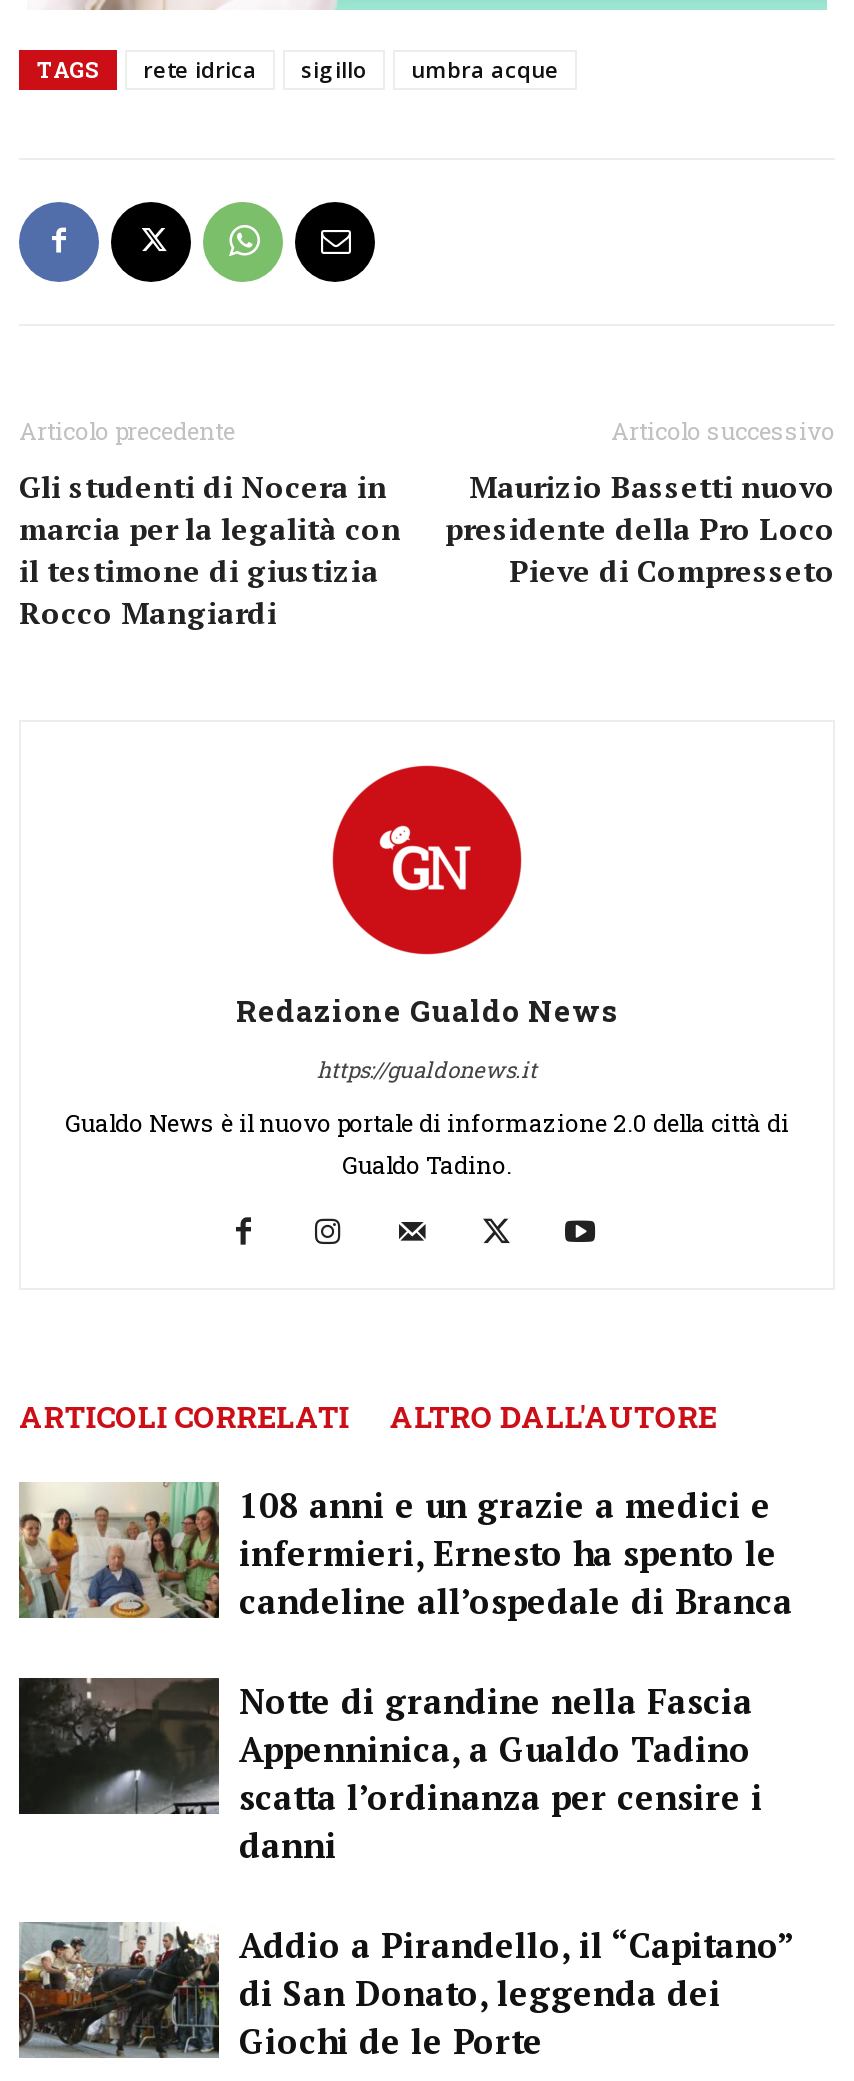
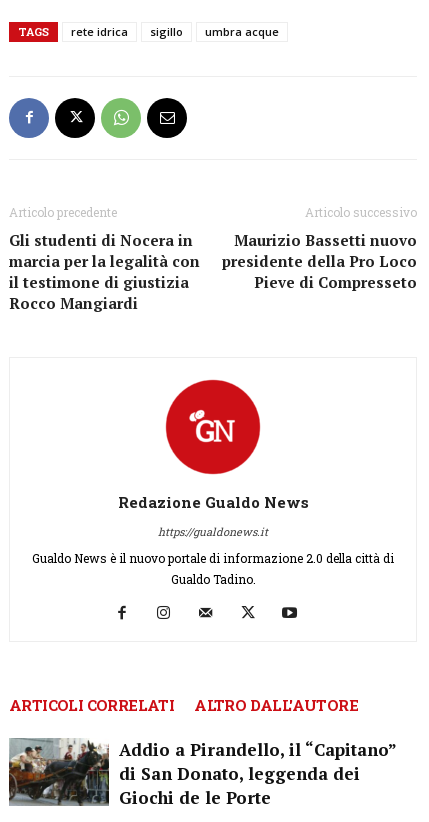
- [image]
- 108 anni e un grazie a medici e
- infermieri, Ernesto ha spento le
- candeline all’ospedale di Branca
- Notte di grandine nella Fascia
- Appenninica, a Gualdo Tadino
- scatta l’ordinanza per censire i
- danni

- [image]
